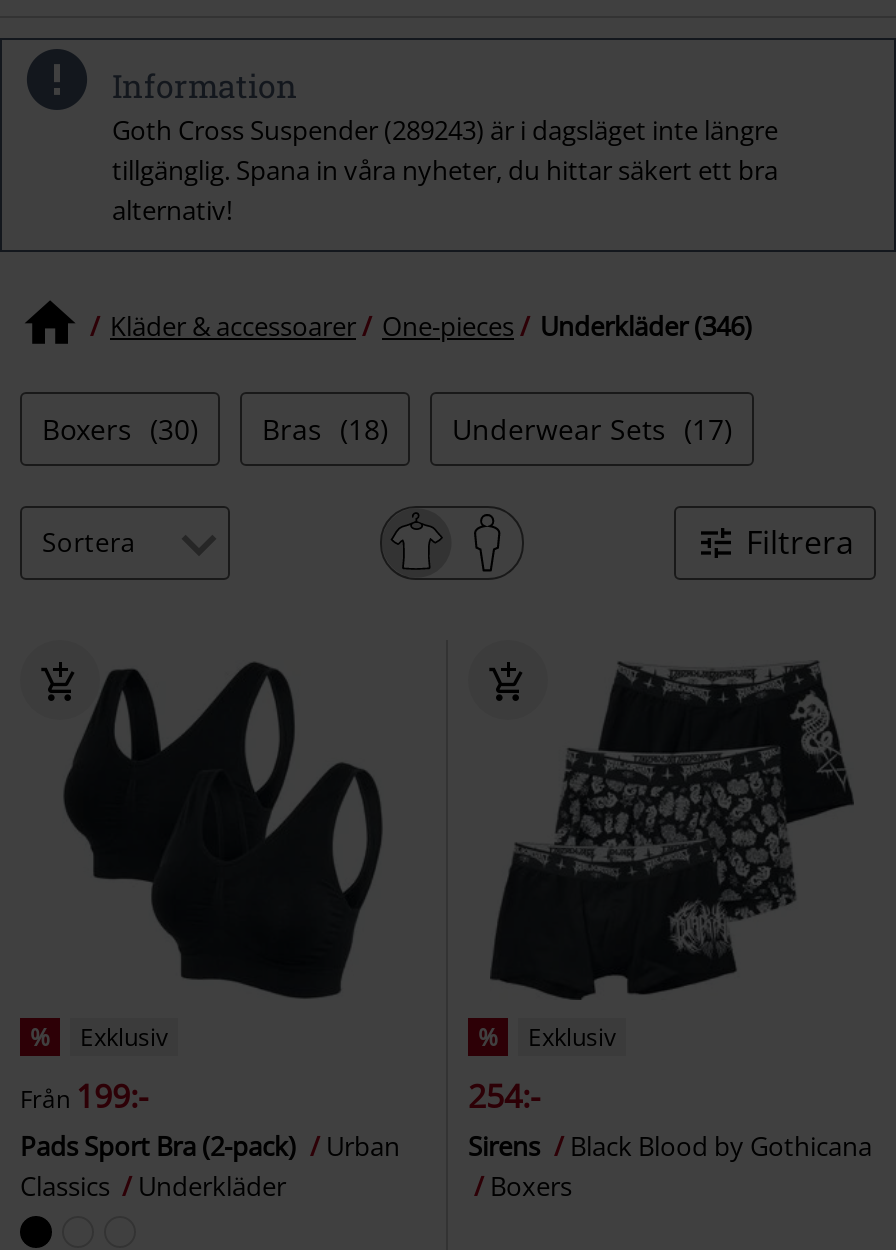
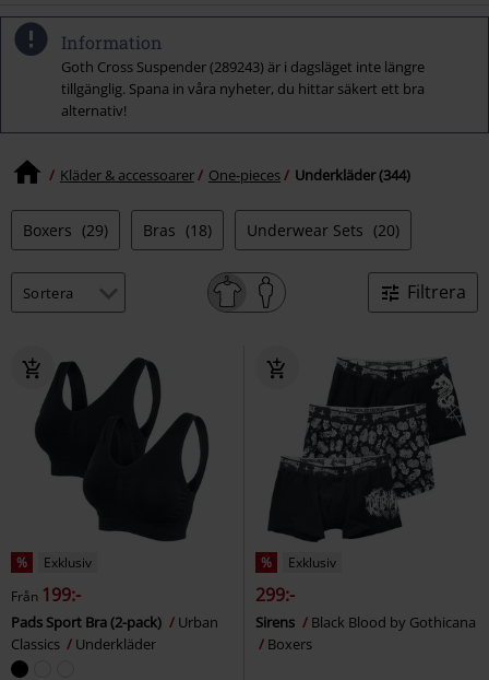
- Kläder & accessoarer One-pieces Underkläder (346)
+ Kläder & accessoarer One-pieces Underkläder (344)

- Boxers (30)
+ Boxers (29)

- Underwear Sets (17)
+ Underwear Sets (20)

- 254:-
+ 299:-
